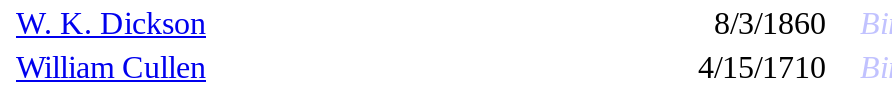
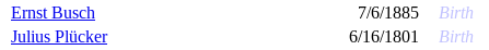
- W. K. Dickson
- 8/3/1860
+ Ernst Busch
+ 7/6/1885

- William Cullen
- 4/15/1710
+ Julius Plücker
+ 6/16/1801
